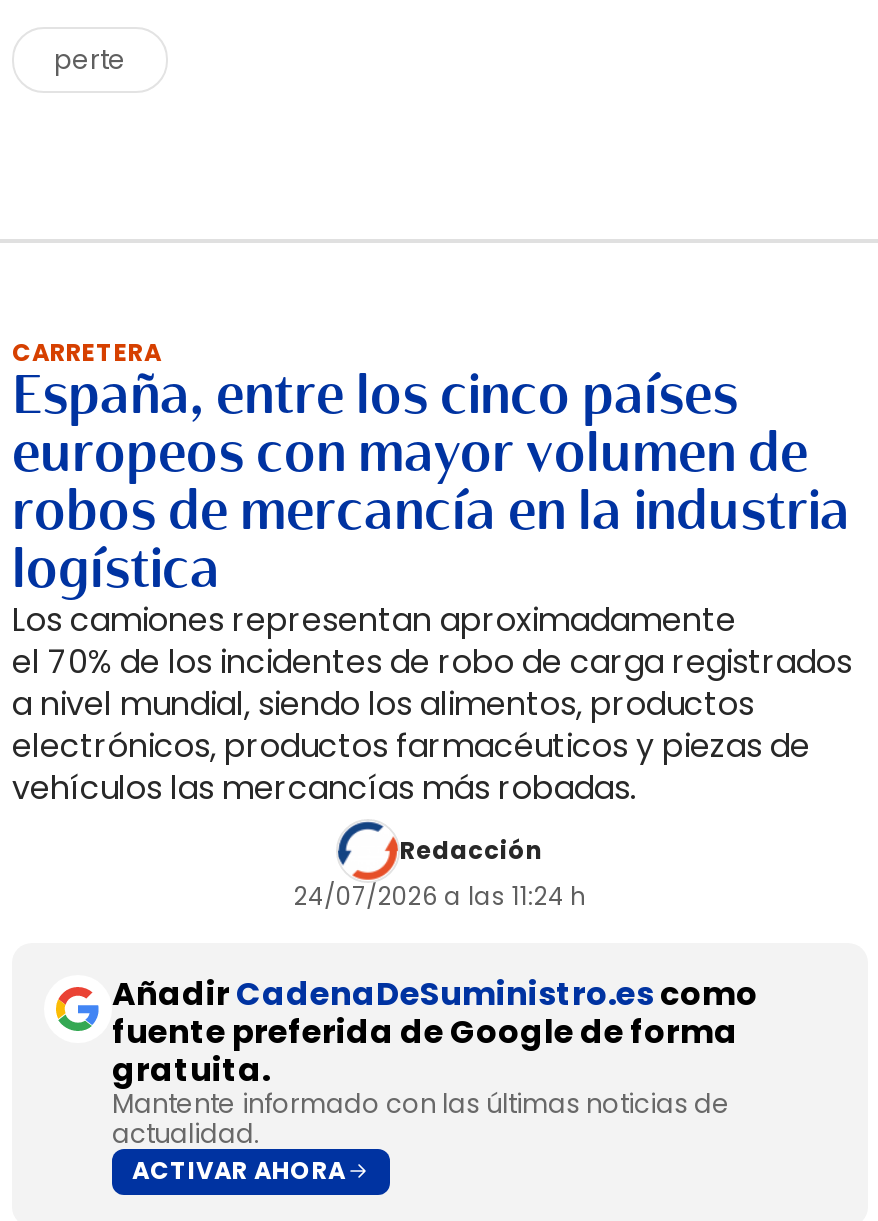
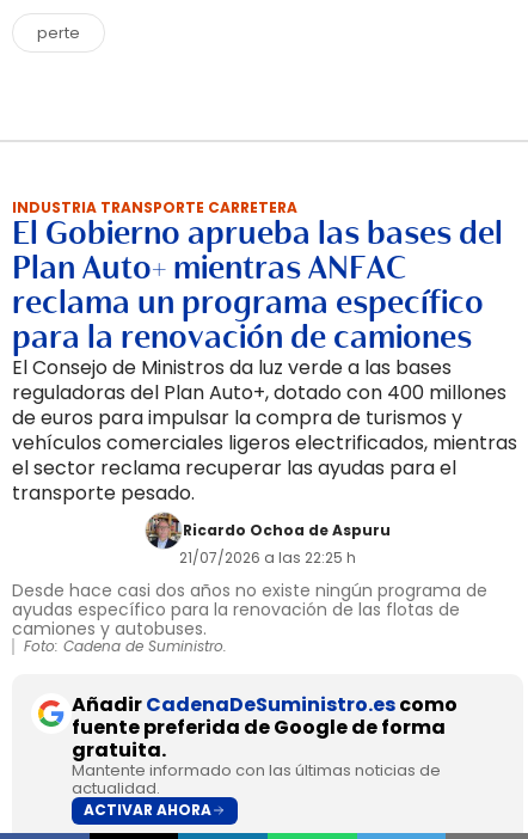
- CARRETERA
- España, entre los cinco países
- europeos con mayor volumen de
- robos de mercancía en la industria
- logística
- Los camiones representan aproximadamente
- el 70% de los incidentes de robo de carga registrados
- a nivel mundial, siendo los alimentos, productos
- electrónicos, productos farmacéuticos y piezas de
- vehículos las mercancías más robadas.
+ INDUSTRIA TRANSPORTE CARRETERA
+ El Gobierno aprueba las bases del
+ Plan Auto+ mientras ANFAC
+ reclama un programa específico
+ para la renovación de camiones
+ El Consejo de Ministros da luz verde a las bases
+ reguladoras del Plan Auto+, dotado con 400 millones
+ de euros para impulsar la compra de turismos y
+ vehículos comerciales ligeros electrificados, mientras
+ el sector reclama recuperar las ayudas para el
+ transporte pesado.

- Redacción
- 24/07/2026 a las 11:24 h
+ Ricardo Ochoa de Aspuru
+ 21/07/2026 a las 22:25 h
+ Desde hace casi dos años no existe ningún programa de
+ ayudas específico para la renovación de las flotas de
+ camiones y autobuses.
+ Foto: Cadena de Suministro.
